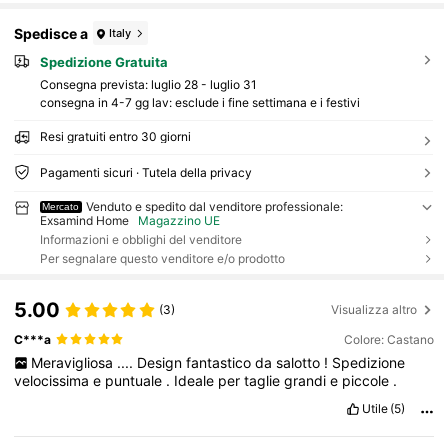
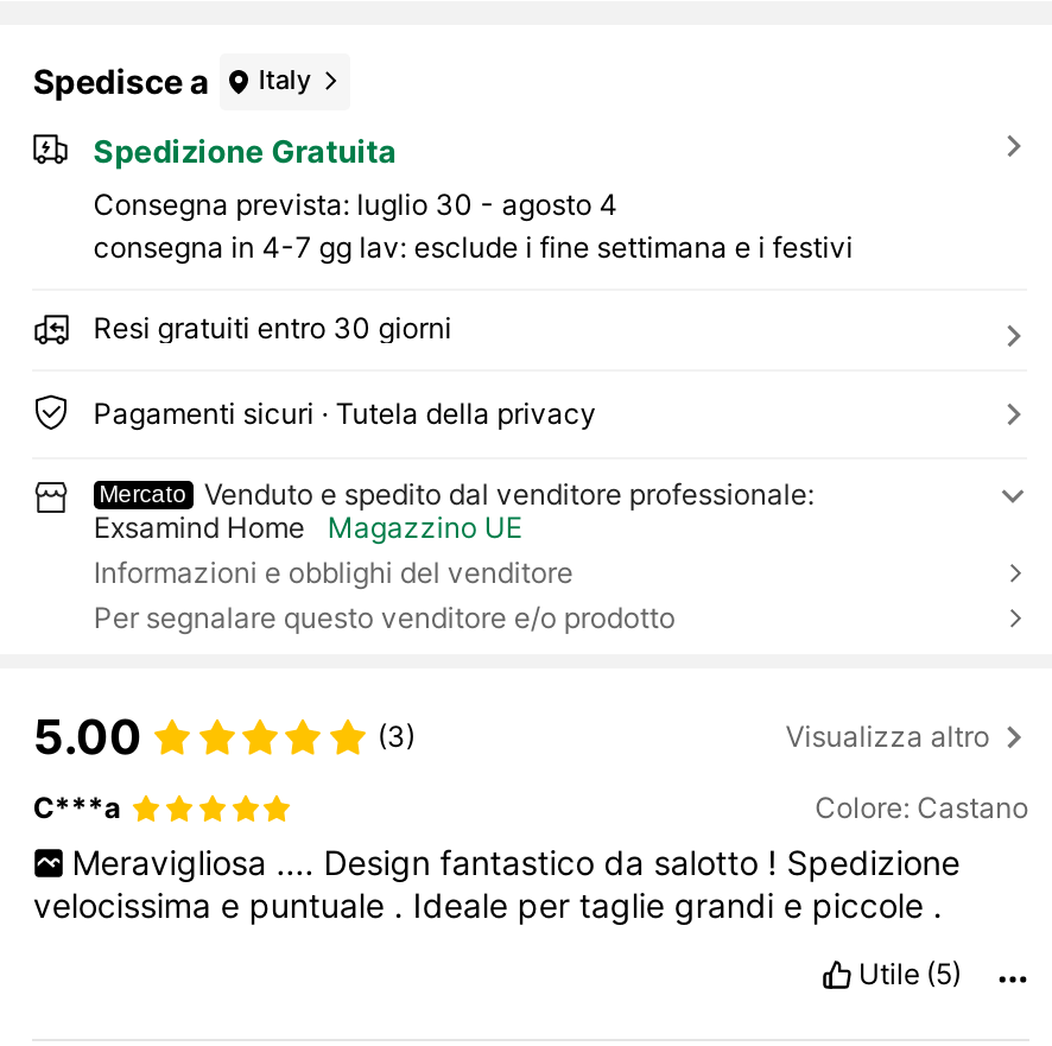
- Consegna prevista: luglio 28 - luglio 31
+ Consegna prevista: luglio 30 - agosto 4
